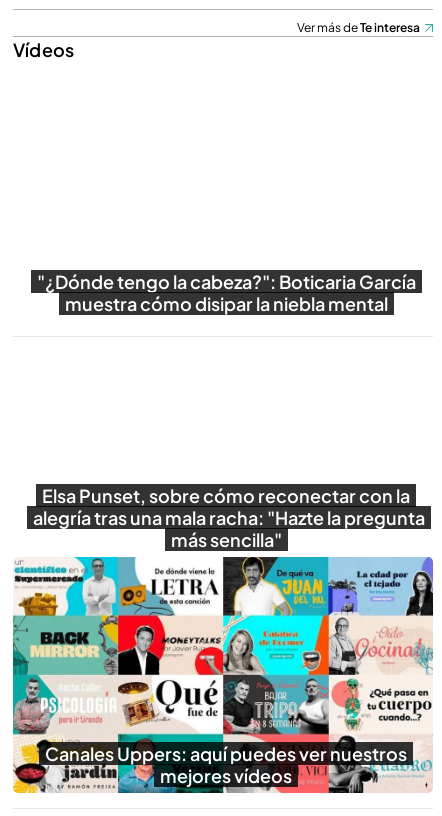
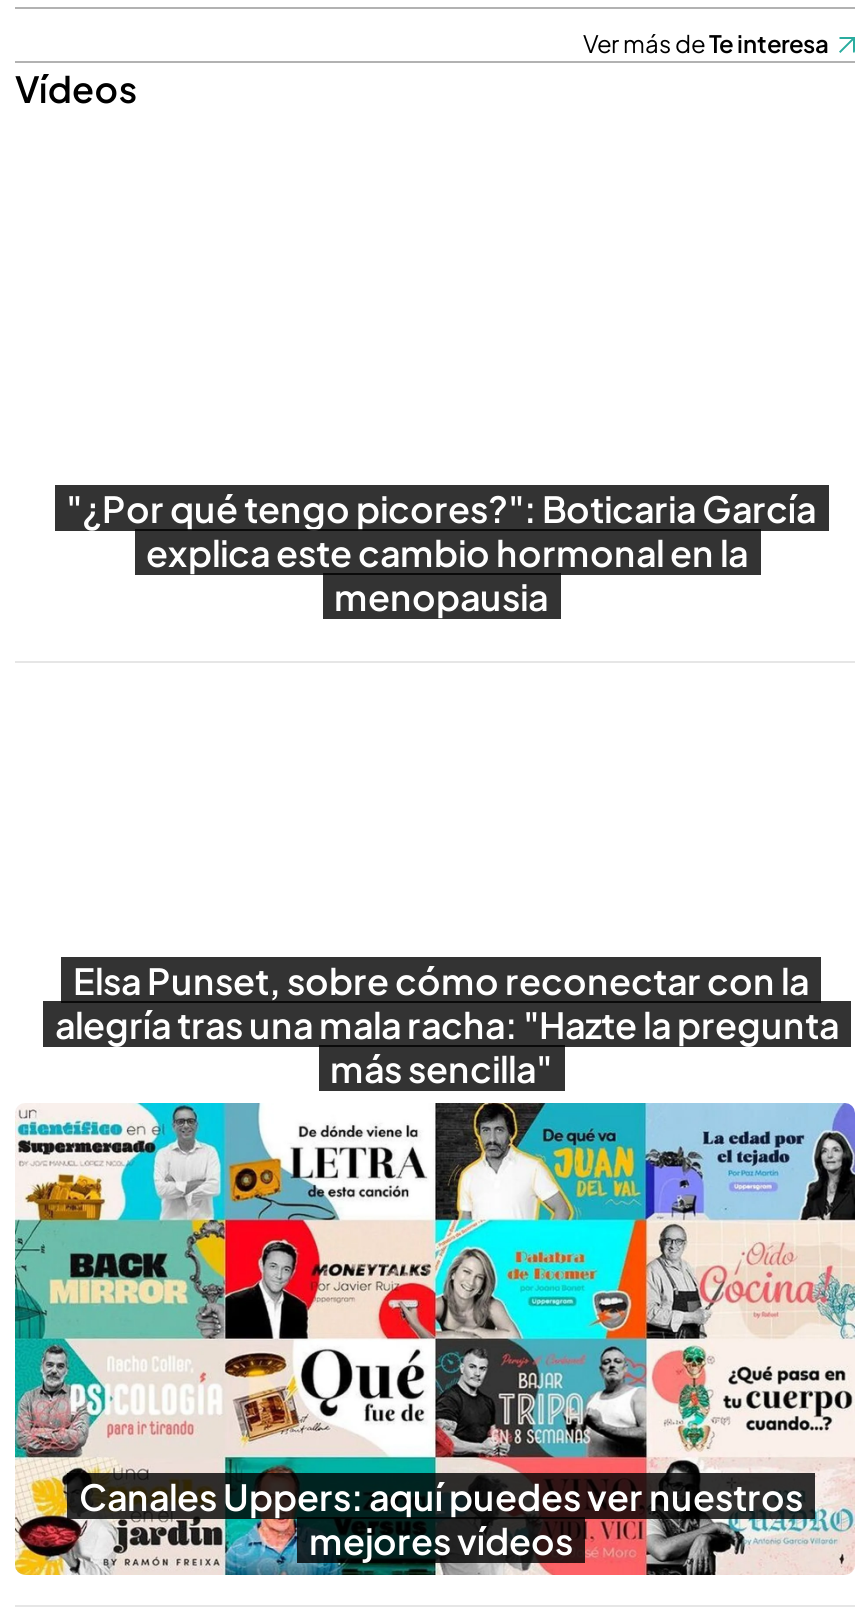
- "¿Dónde tengo la cabeza?": Boticaria García
- muestra cómo disipar la niebla mental
+ "¿Por qué tengo picores?": Boticaria García
+ explica este cambio hormonal en la
+ menopausia
